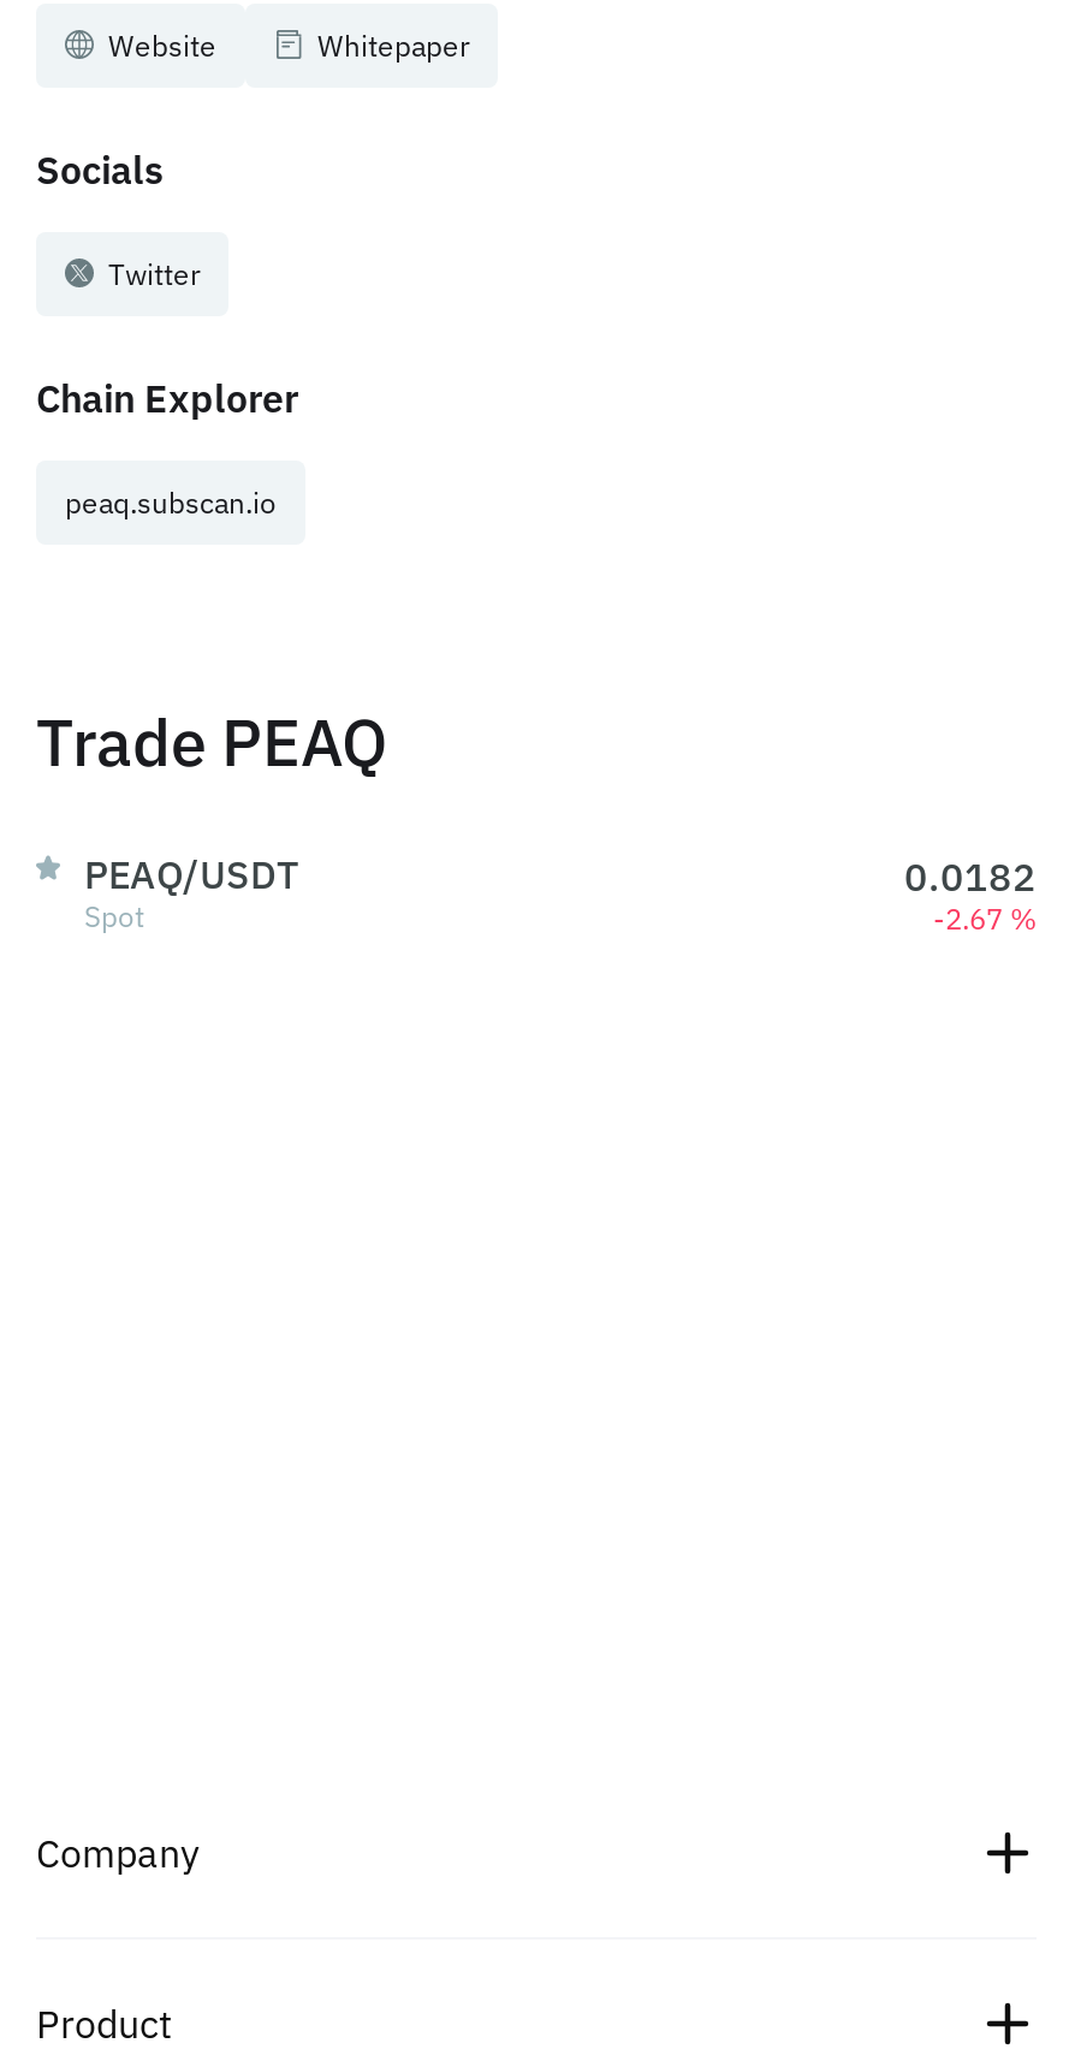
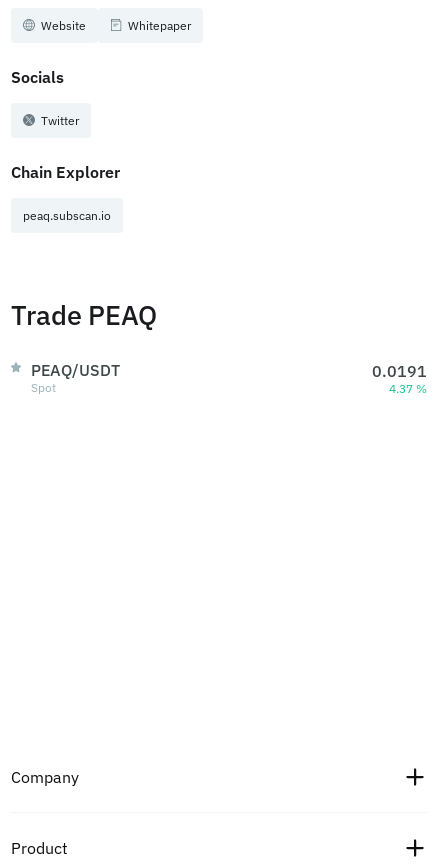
- 0.0182
+ 0.0191

- -2.67 %
+ 4.37 %
